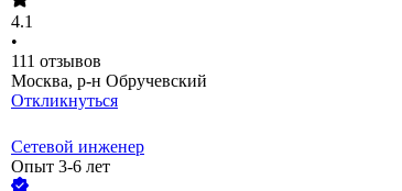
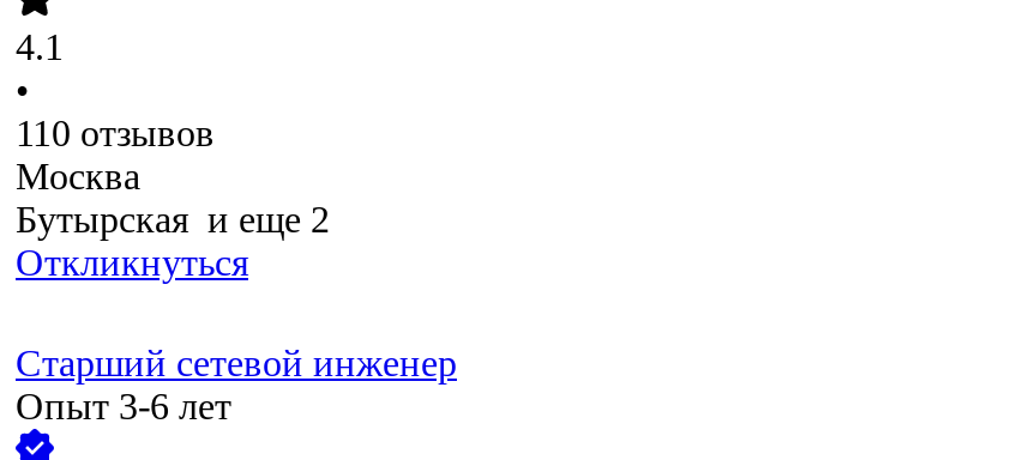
- 111 отзывов
- Москва, р-н Обручевский
+ 110 отзывов
+ Москва
+ Бутырская и еще 2

- Сетевой инженер
+ Старший сетевой инженер
